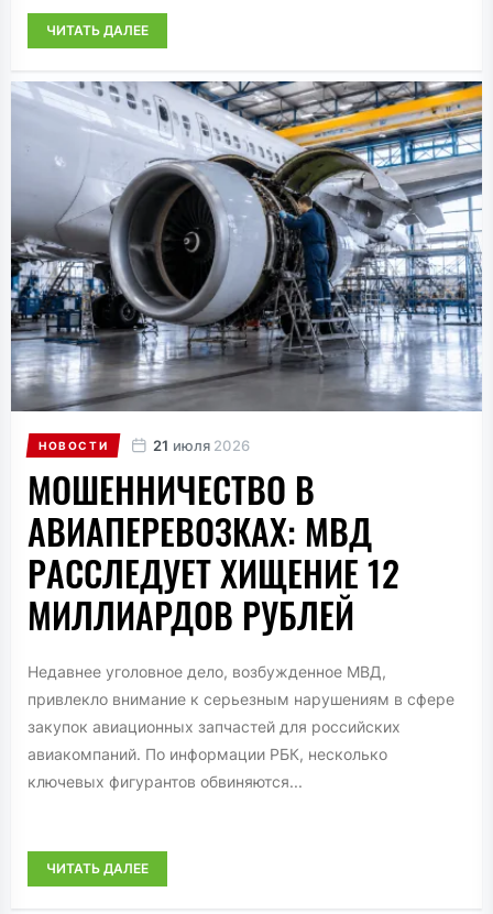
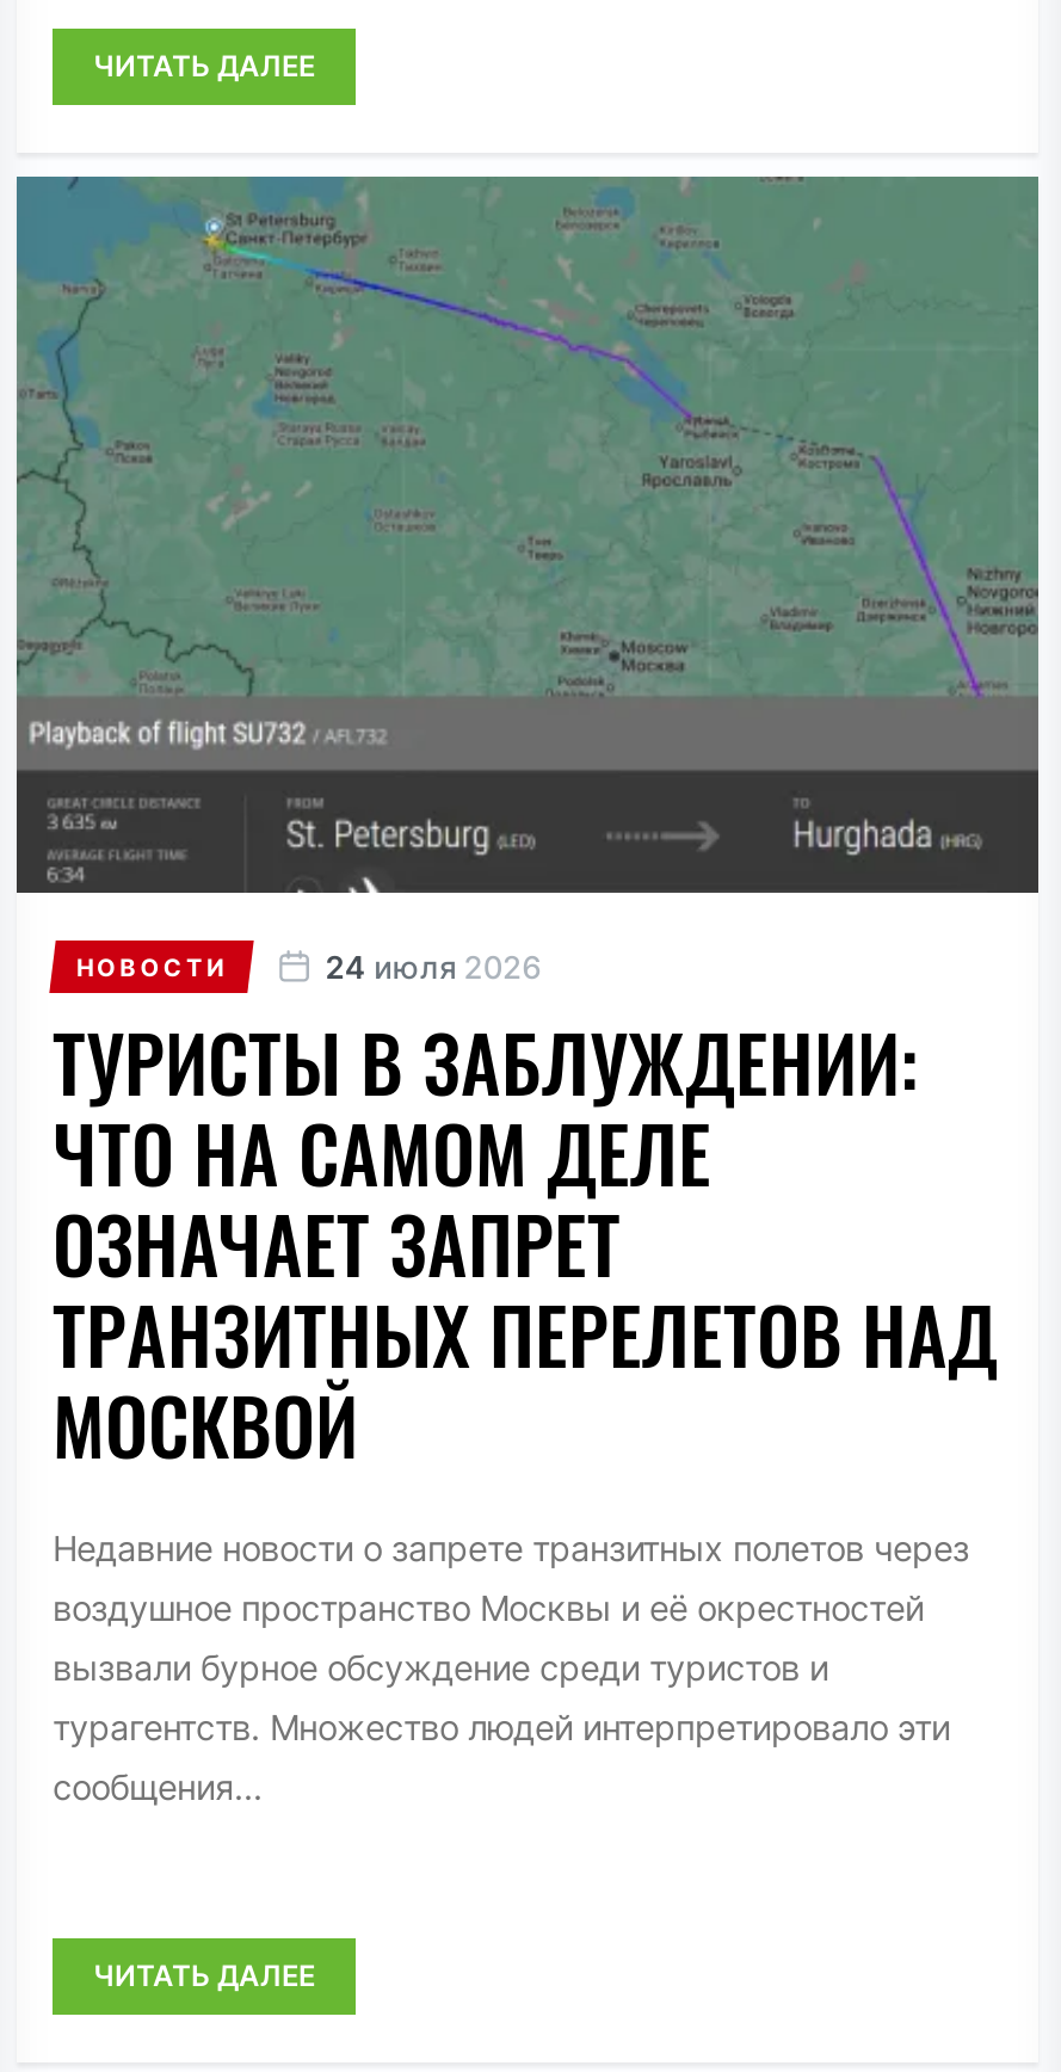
- [image]
- 21 июля 2026
- МОШЕННИЧЕСТВО В
- АВИАПЕРЕВОЗКАХ: МВД
- РАССЛЕДУЕТ ХИЩЕНИЕ 12
- МИЛЛИАРДОВ РУБЛЕЙ
- Недавнее уголовное дело, возбужденное МВД,
+ [image]
+ 24 июля 2026
+ ТУРИСТЫ В ЗАБЛУЖДЕНИИ:
+ ЧТО НА САМОМ ДЕЛЕ
+ ОЗНАЧАЕТ ЗАПРЕТ
+ ТРАНЗИТНЫХ ПЕРЕЛЕТОВ НАД
+ МОСКВОЙ
+ Недавние новости о запрете транзитных полетов через

- привлекло внимание к серьезным нарушениям в сфере
+ воздушное пространство Москвы и её окрестностей

- закупок авиационных запчастей для российских
+ вызвали бурное обсуждение среди туристов и

- авиакомпаний. По информации РБК, несколько
+ турагентств. Множество людей интерпретировало эти

- ключевых фигурантов обвиняются...
+ сообщения...
